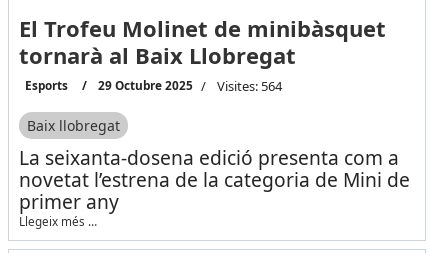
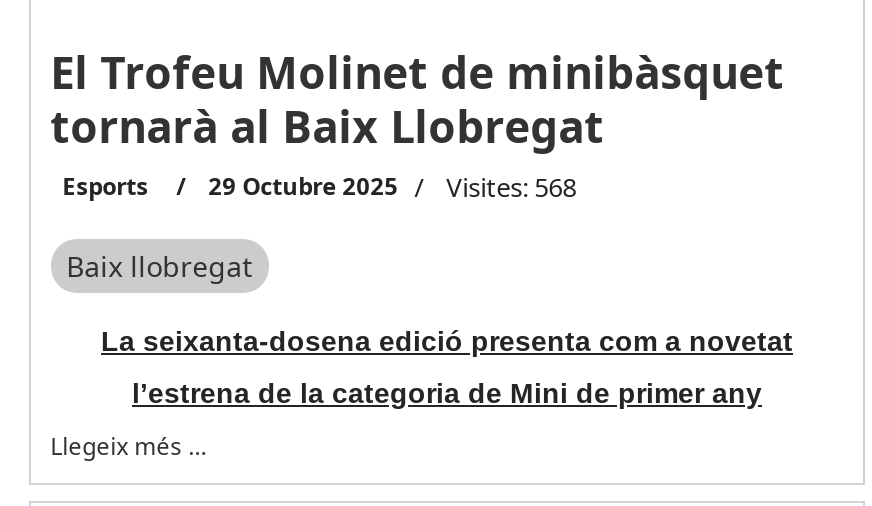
- Esports 29 Octubre 2025 Visites: 564
+ Esports 29 Octubre 2025 Visites: 568
